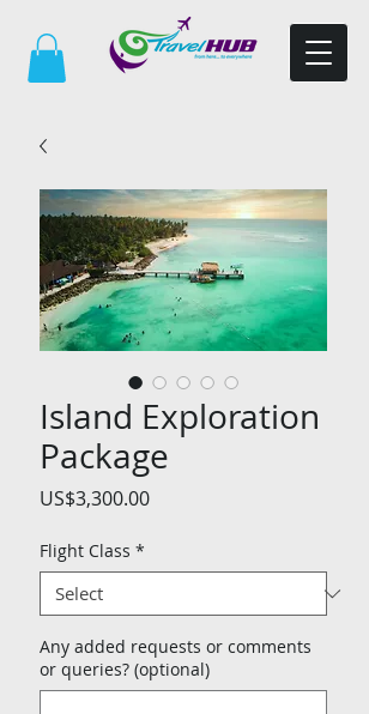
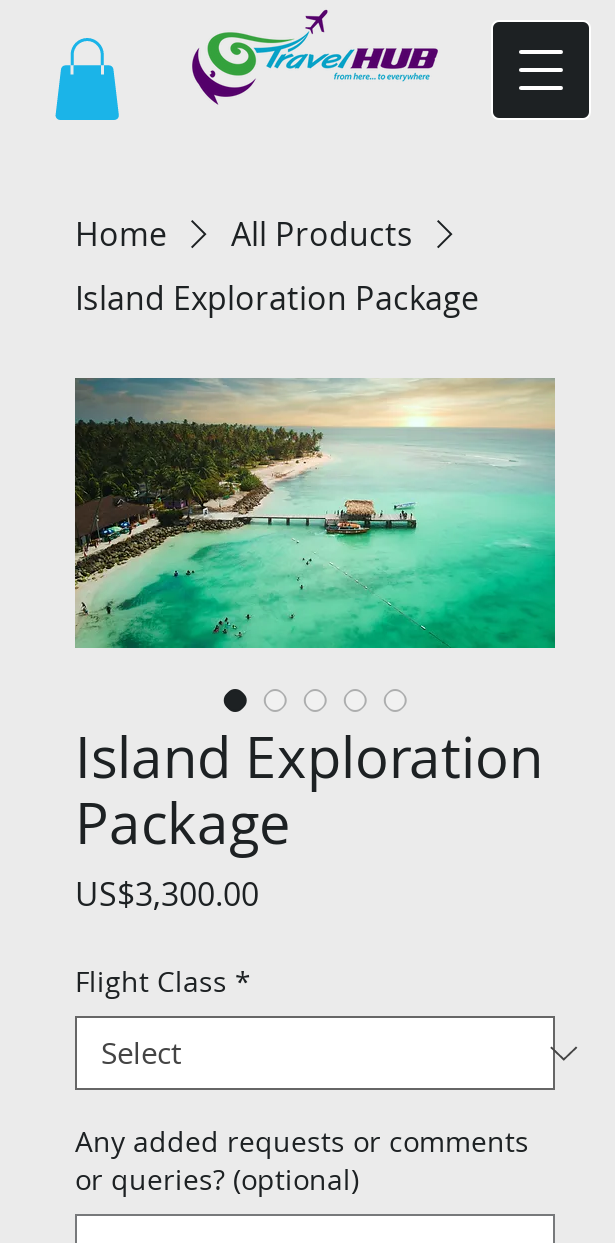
+ Home
+ All Products
+ Island Exploration Package
